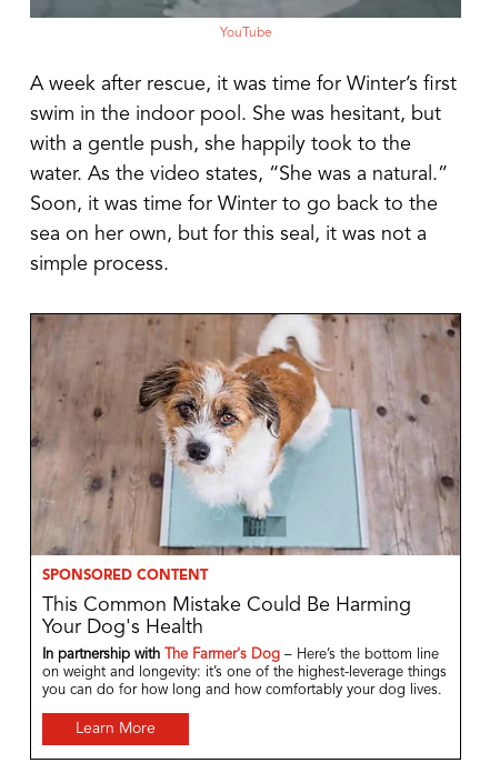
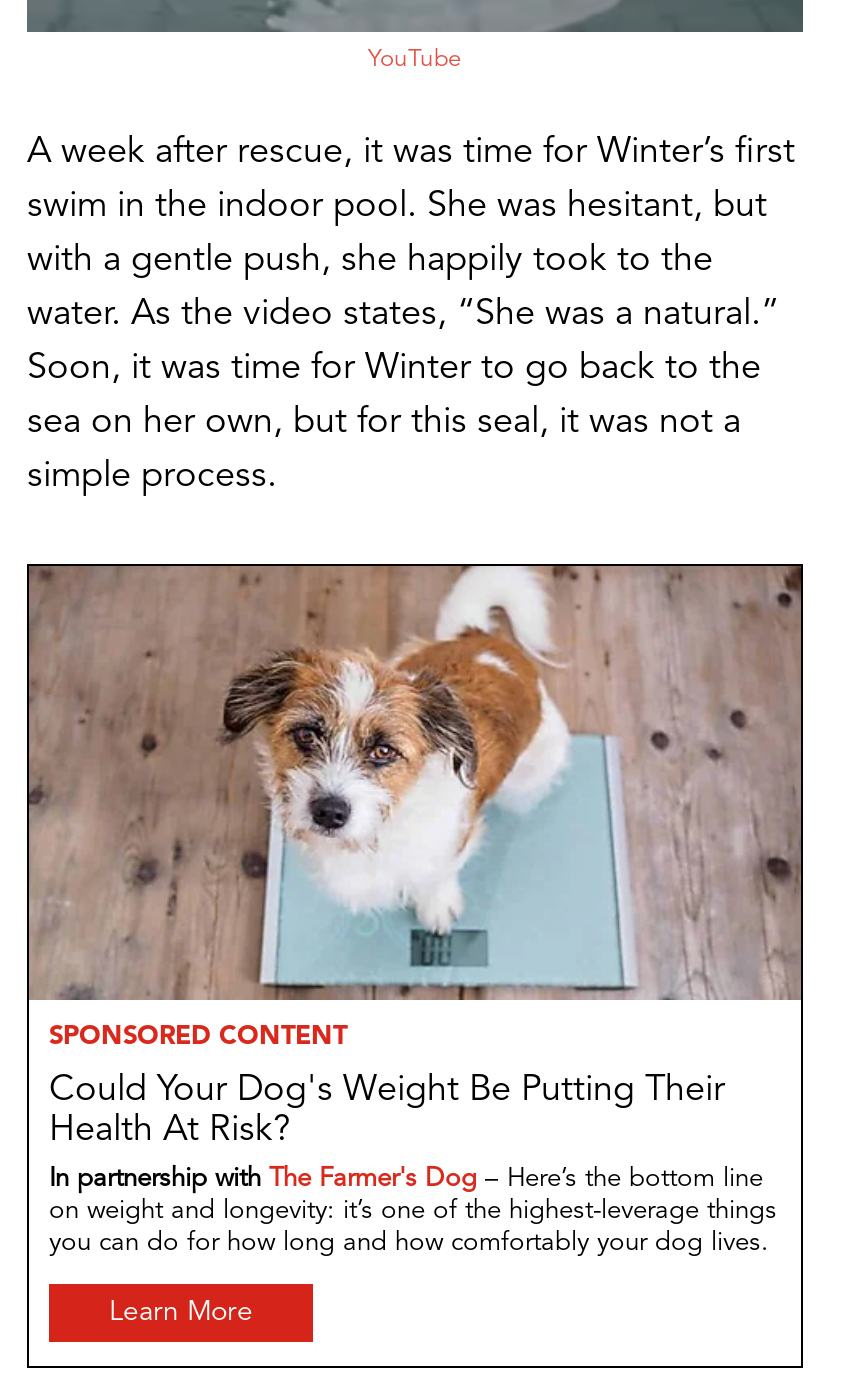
- This Common Mistake Could Be Harming
- Your Dog's Health
+ Could Your Dog's Weight Be Putting Their
+ Health At Risk?
